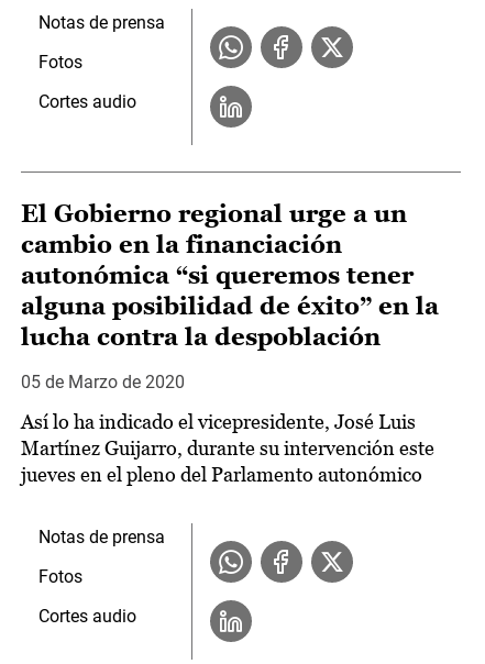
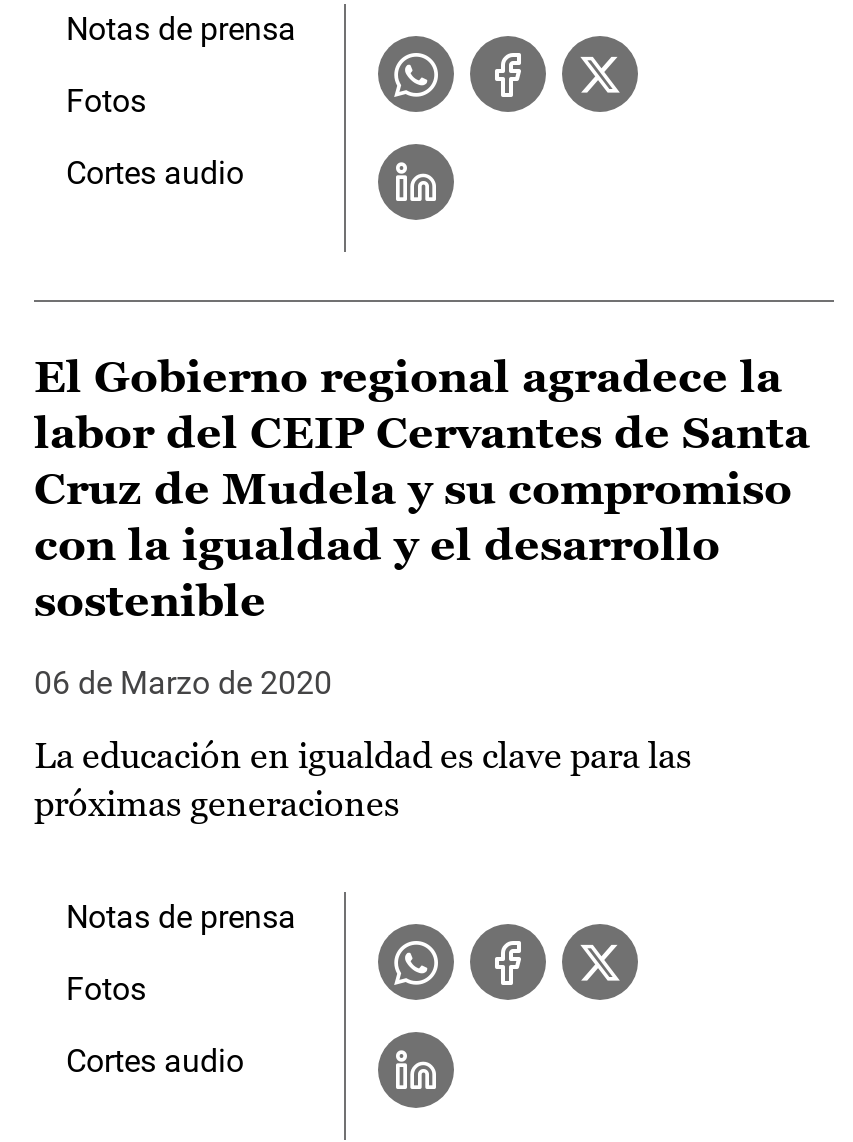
- El Gobierno regional urge a un
- cambio en la financiación
- autonómica “si queremos tener
- alguna posibilidad de éxito” en la
- lucha contra la despoblación
+ El Gobierno regional agradece la
+ labor del CEIP Cervantes de Santa
+ Cruz de Mudela y su compromiso
+ con la igualdad y el desarrollo
+ sostenible

- 05 de Marzo de 2020
+ 06 de Marzo de 2020

- Así lo ha indicado el vicepresidente, José Luis
- Martínez Guijarro, durante su intervención este
- jueves en el pleno del Parlamento autonómico
+ La educación en igualdad es clave para las
+ próximas generaciones
